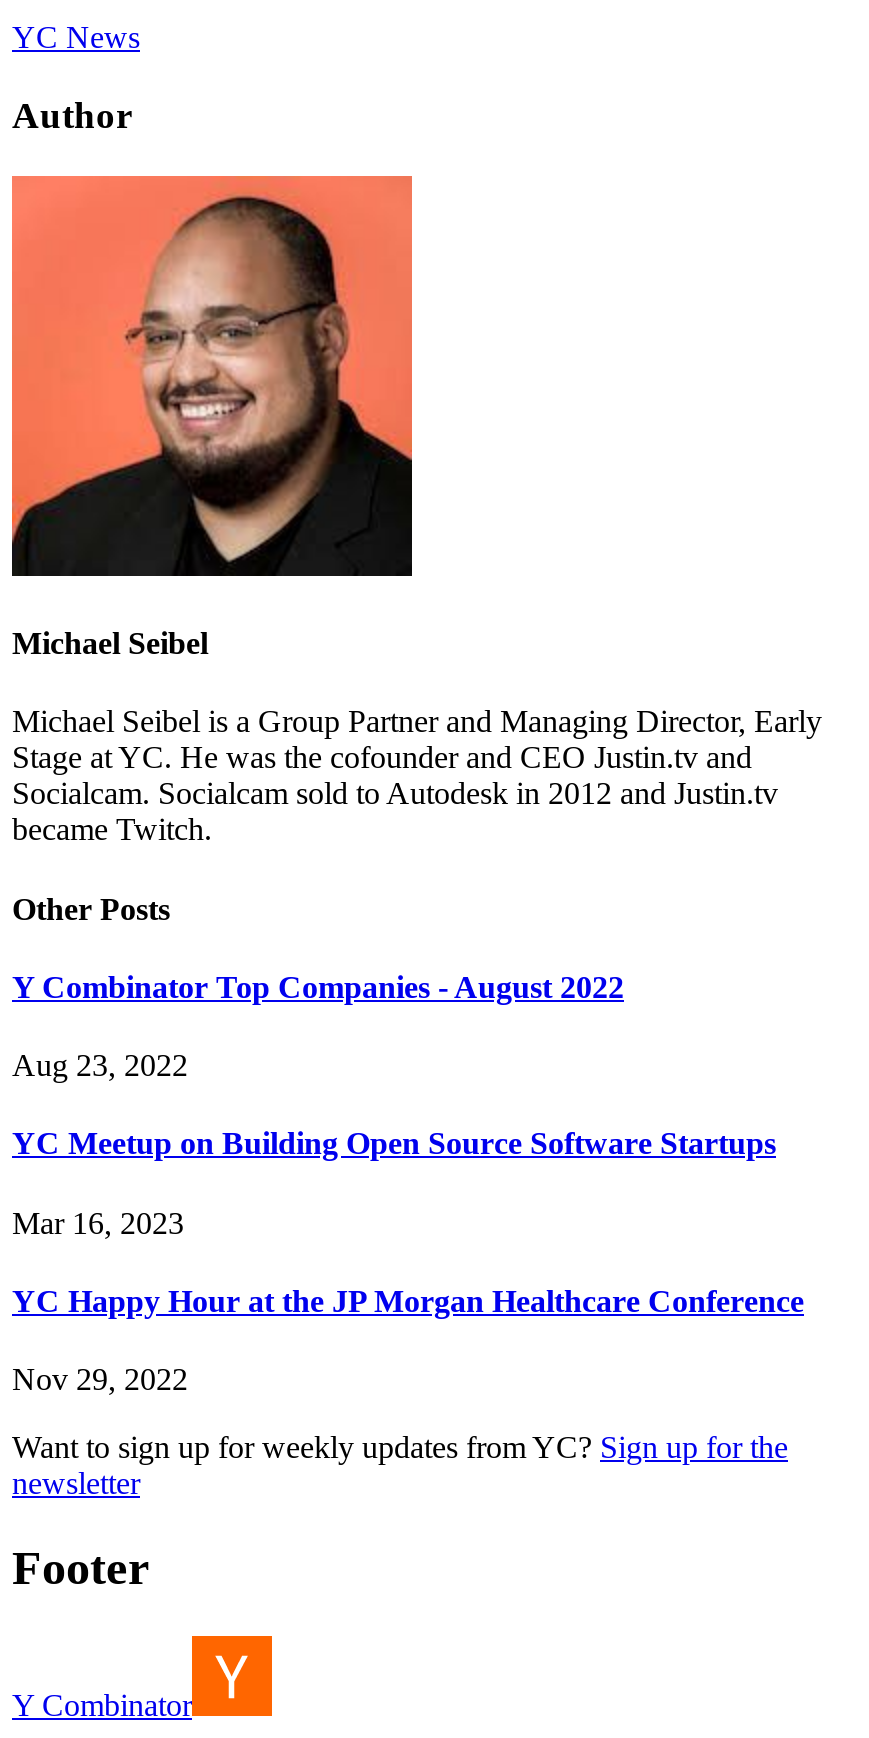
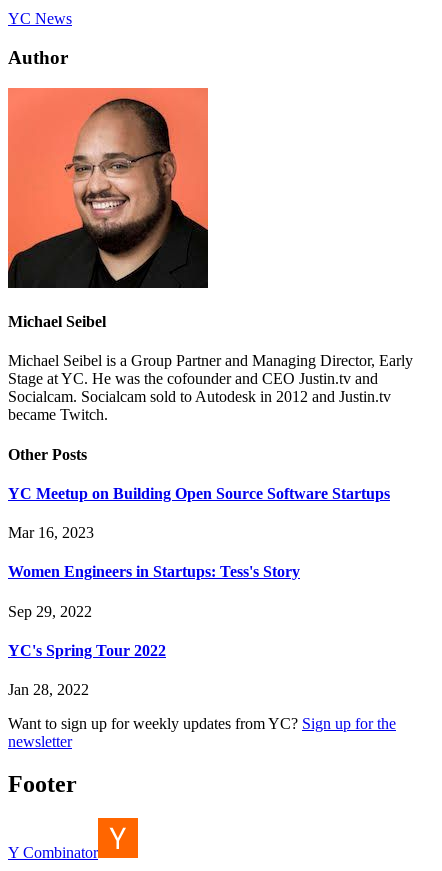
- Y Combinator Top Companies - August 2022
- Aug 23, 2022

moved up: YC Meetup on Building Open Source Software Startups | Mar 16, 2023

- YC Happy Hour at the JP Morgan Healthcare Conference
- Nov 29, 2022
+ Women Engineers in Startups: Tess's Story
+ Sep 29, 2022
+ YC's Spring Tour 2022
+ Jan 28, 2022
